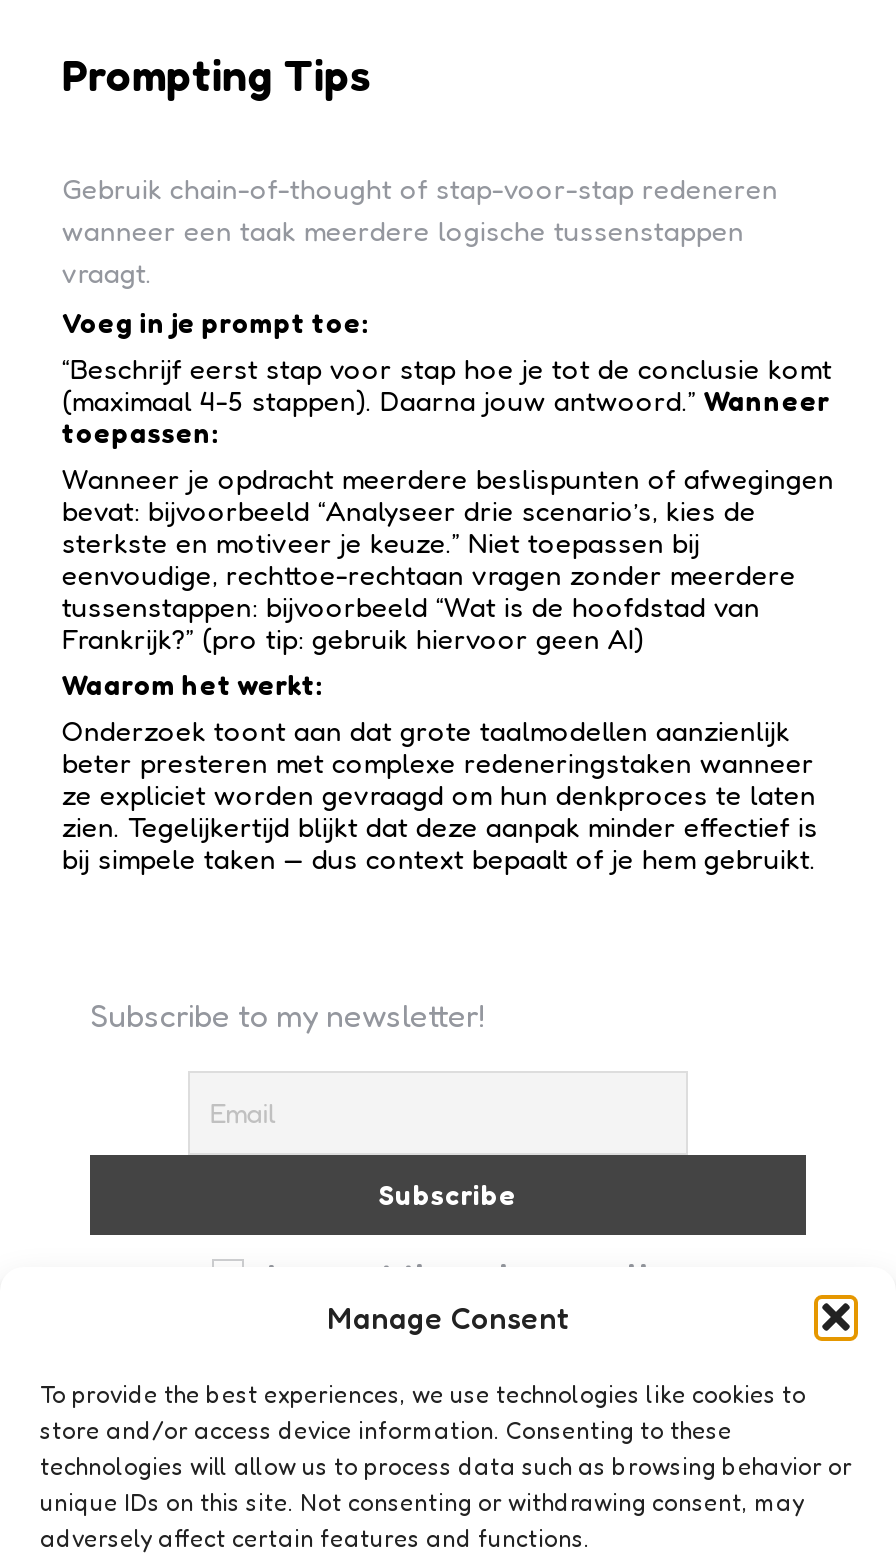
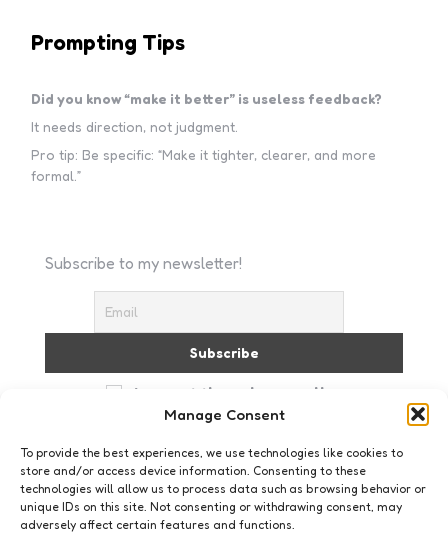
- Gebruik chain-of-thought of stap-voor-stap redeneren
- wanneer een taak meerdere logische tussenstappen
- vraagt.
- Voeg in je prompt toe:
- “Beschrijf eerst stap voor stap hoe je tot de conclusie komt
- (maximaal 4-5 stappen). Daarna jouw antwoord.” Wanneer
- toepassen:
- Wanneer je opdracht meerdere beslispunten of afwegingen
- bevat: bijvoorbeeld “Analyseer drie scenario’s, kies de
- sterkste en motiveer je keuze.” Niet toepassen bij
- eenvoudige, rechttoe-rechtaan vragen zonder meerdere
- tussenstappen: bijvoorbeeld “Wat is de hoofdstad van
- Frankrijk?” (pro tip: gebruik hiervoor geen AI)
- Waarom het werkt:
- Onderzoek toont aan dat grote taalmodellen aanzienlijk
- beter presteren met complexe redeneringstaken wanneer
- ze expliciet worden gevraagd om hun denkproces te laten
- zien. Tegelijkertijd blijkt dat deze aanpak minder effectief is
- bij simpele taken — dus context bepaalt of je hem gebruikt.
+ Did you know “make it better” is useless feedback?
+ It needs direction, not judgment.
+ Pro tip: Be specific: “Make it tighter, clearer, and more
+ formal.”
